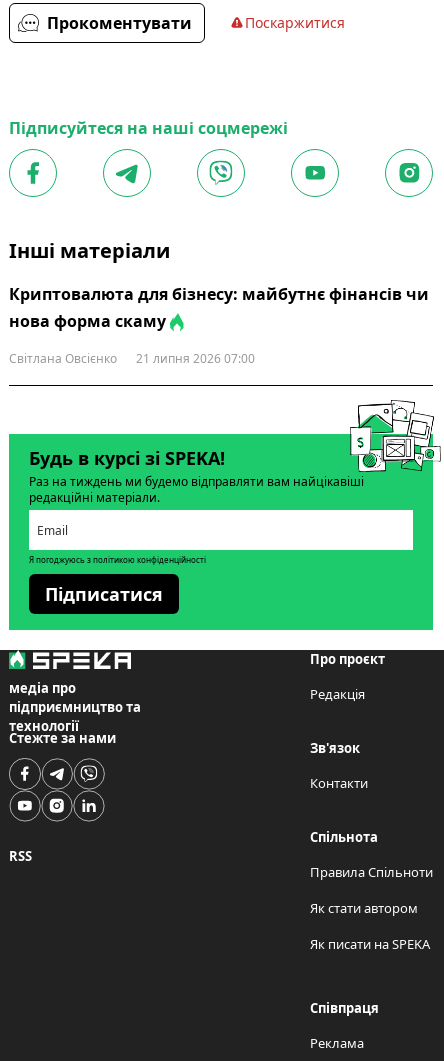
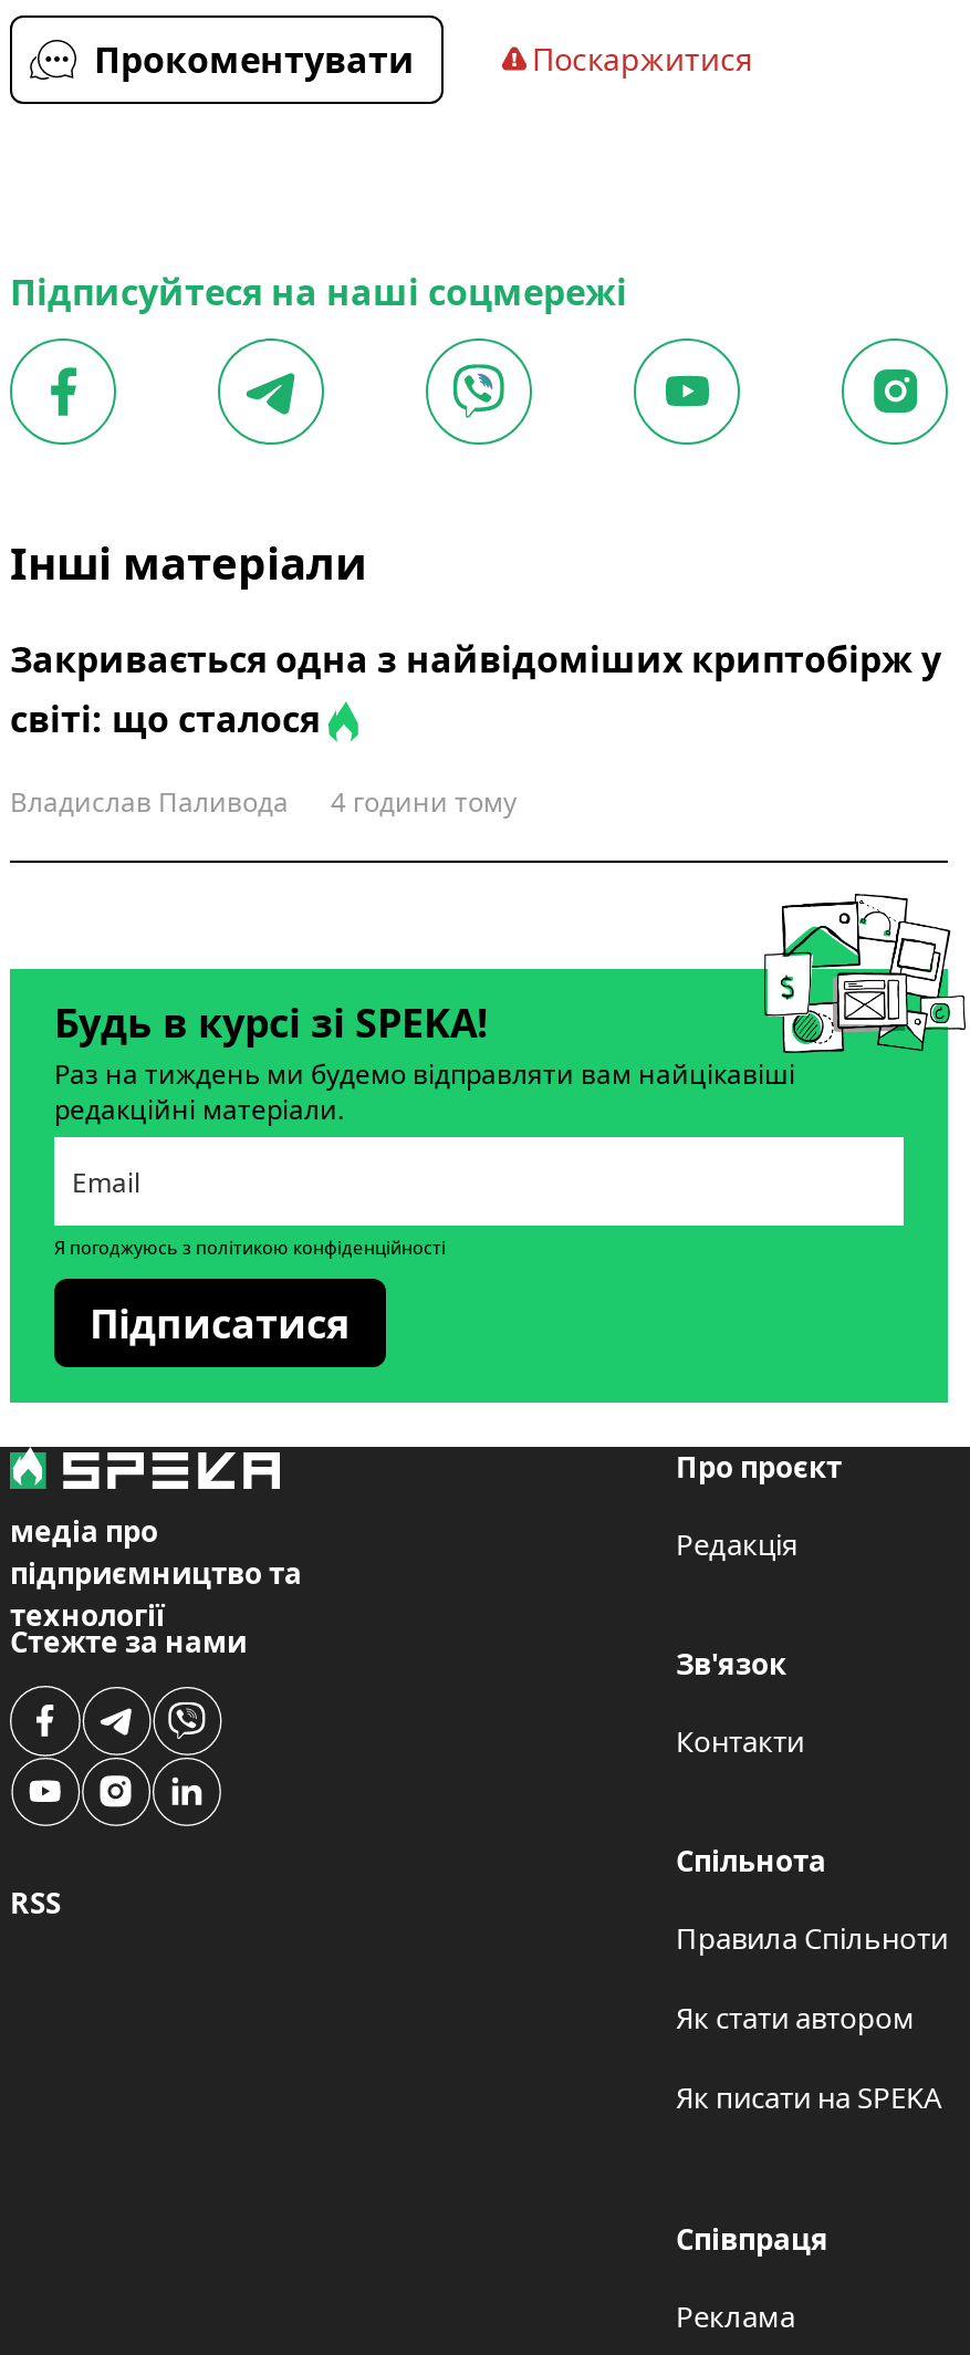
- Криптовалюта для бізнесу: майбутнє фінансів чи
- нова форма скаму
+ Закривається одна з найвідоміших криптобірж у
+ світі: що сталося

- Світлана Овсієнко
- 21 липня 2026 07:00
+ Владислав Паливода
+ 4 години тому
